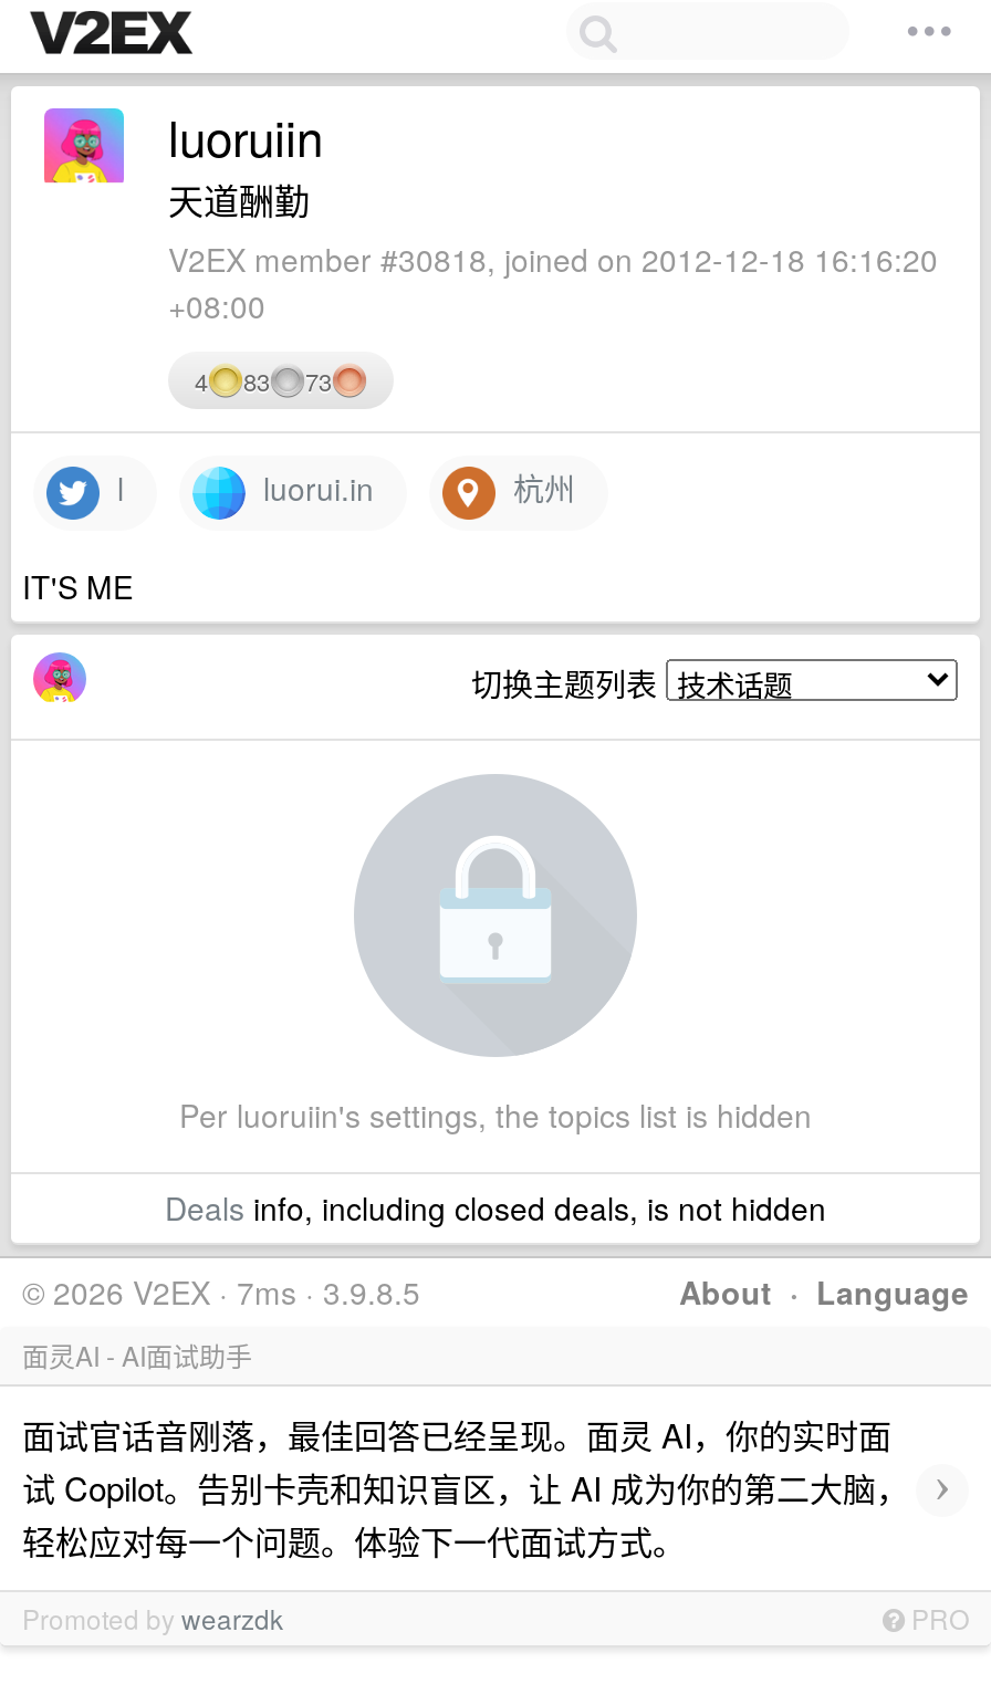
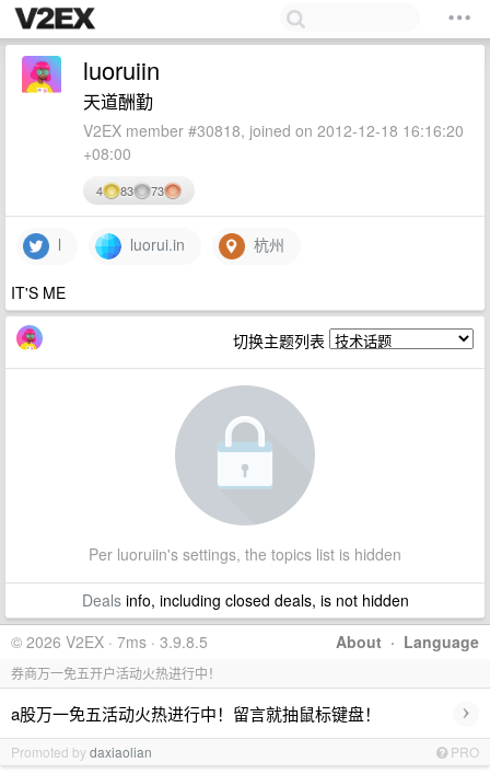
- 面灵AI - AI面试助手
+ 券商万一免五开户活动火热进行中！

- 面试官话音刚落，最佳回答已经呈现。面灵 AI，你的实时面
- 试 Copilot。告别卡壳和知识盲区，让 AI 成为你的第二大脑，
- 轻松应对每一个问题。体验下一代面试方式。
+ a股万一免五活动火热进行中！留言就抽鼠标键盘！

- Promoted by wearzdk
+ Promoted by daxiaolian
